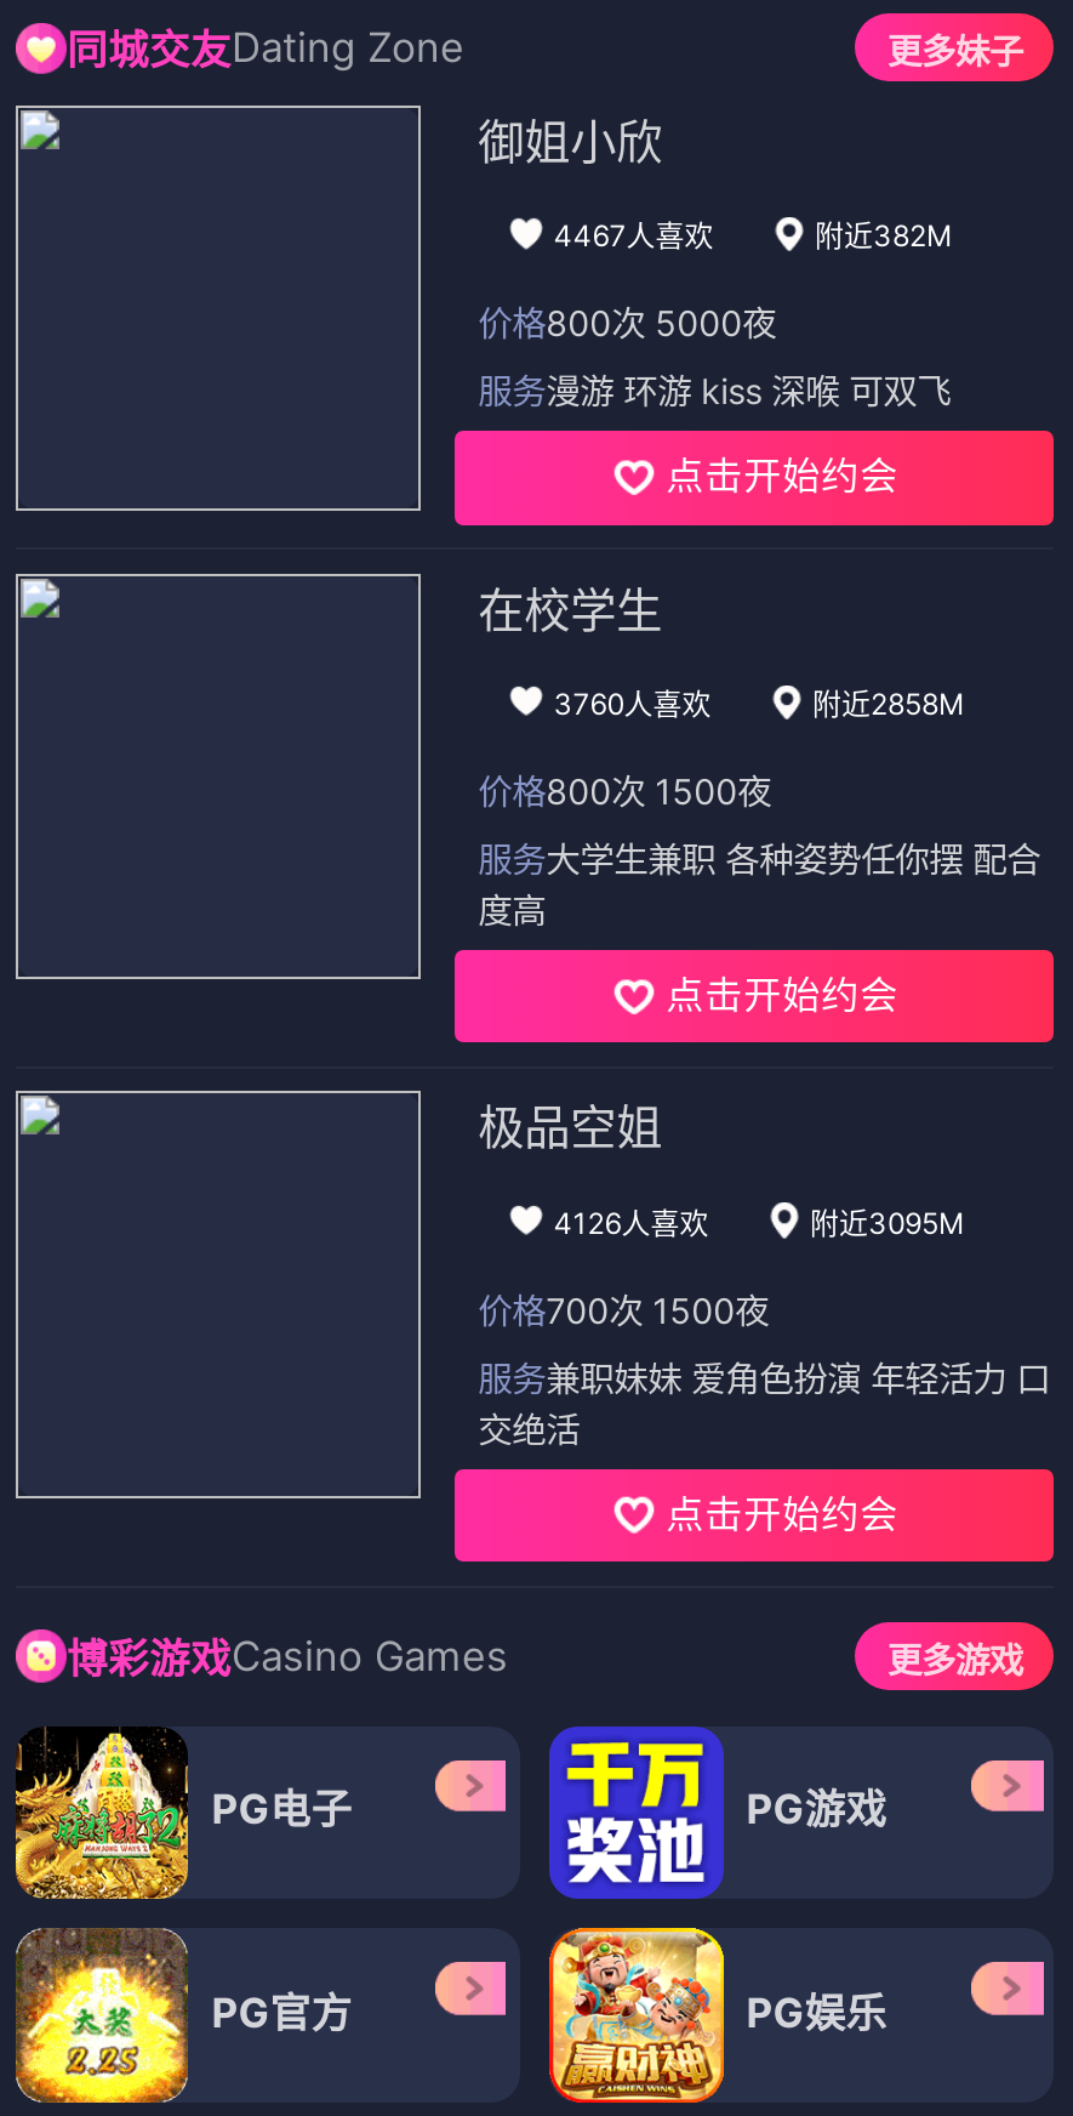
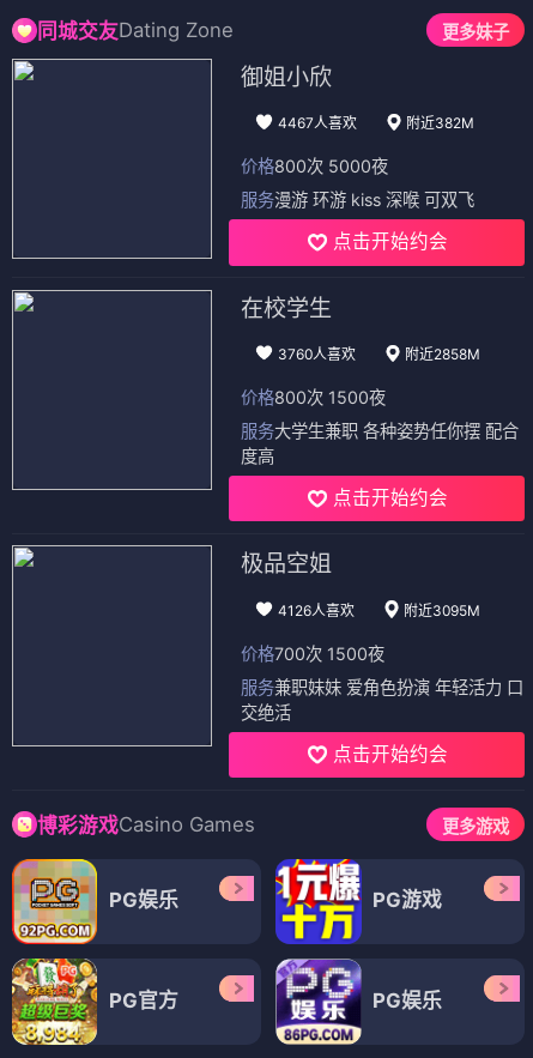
- [image]
- PG电子
+ [image]
+ PG娱乐

- [image]
+ [image]

- [image]
+ [image]

- [image]
+ [image]
